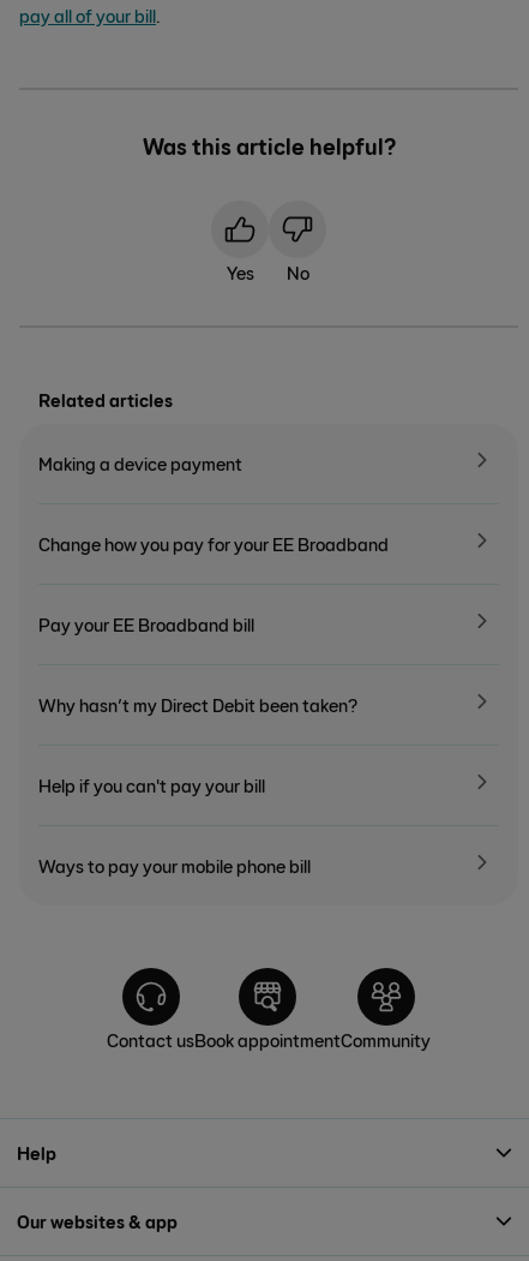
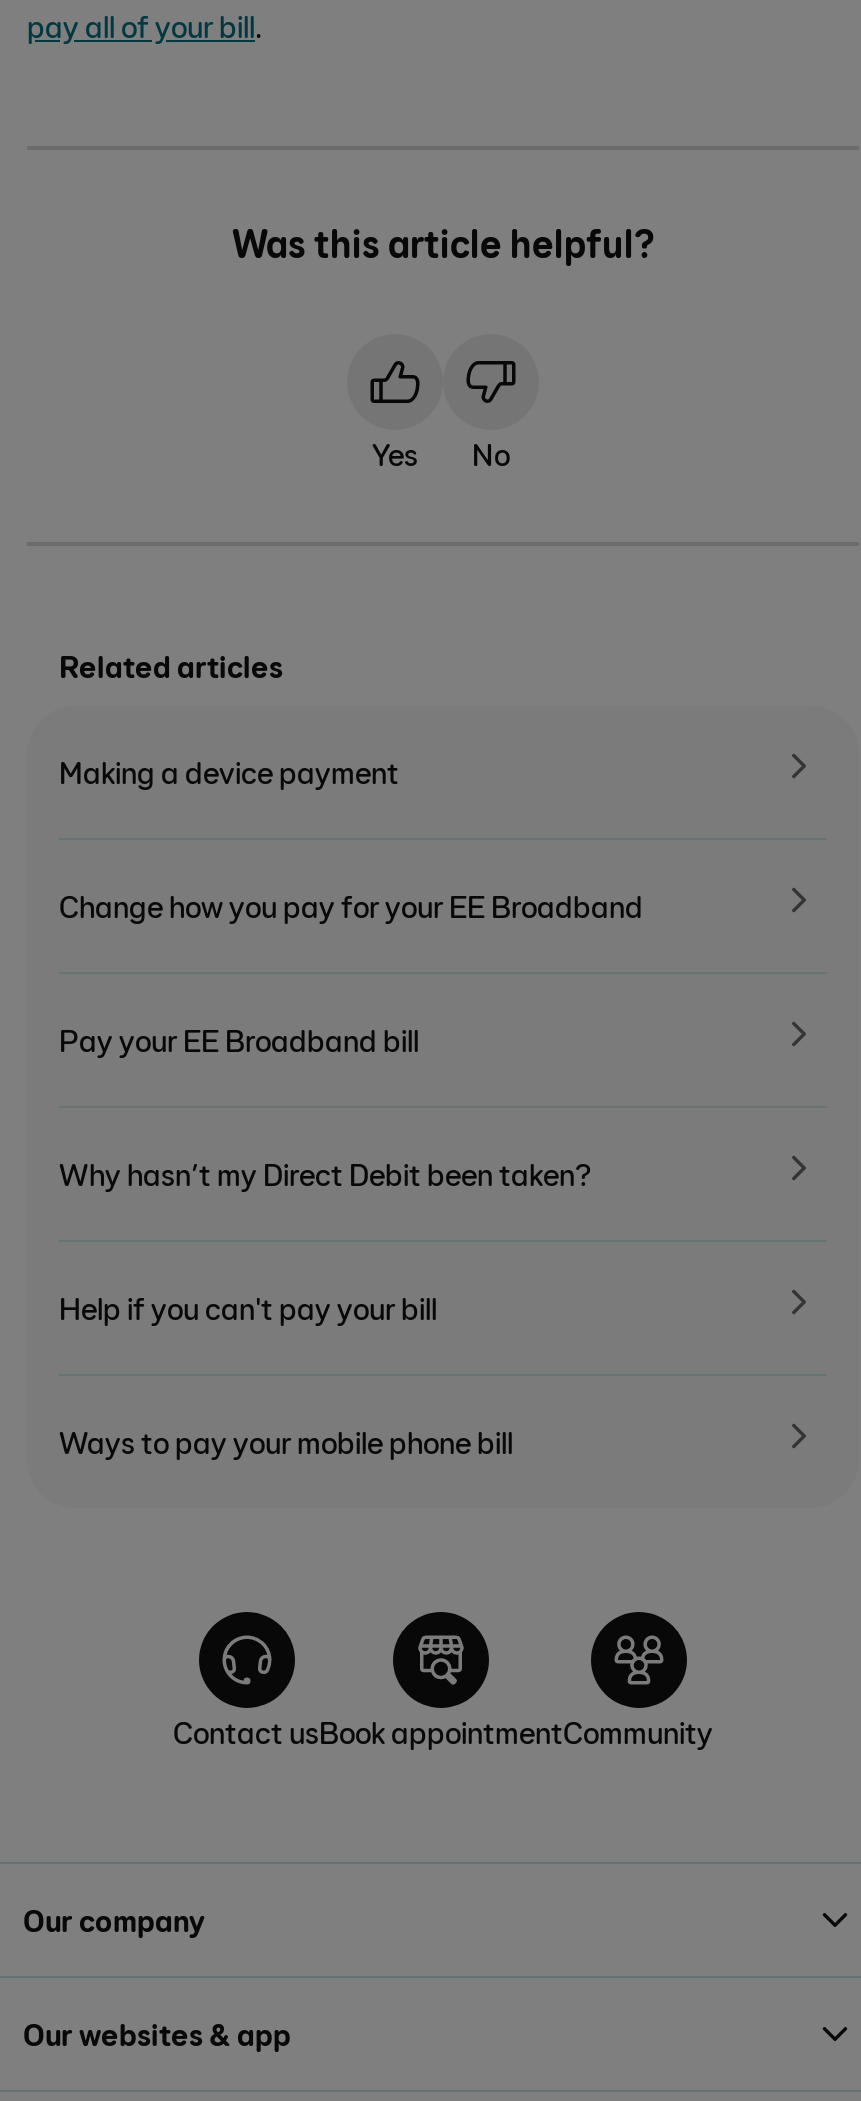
- Help
+ Our company
